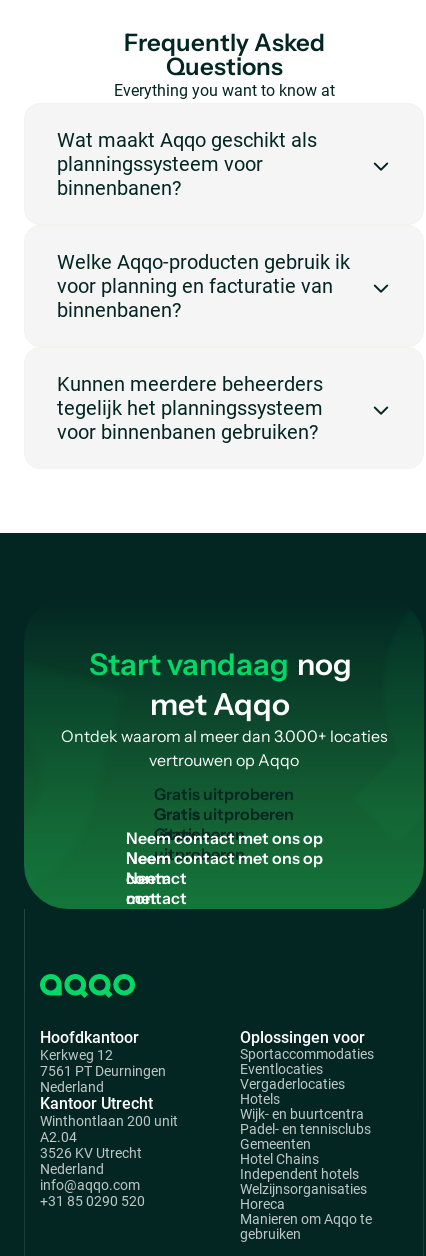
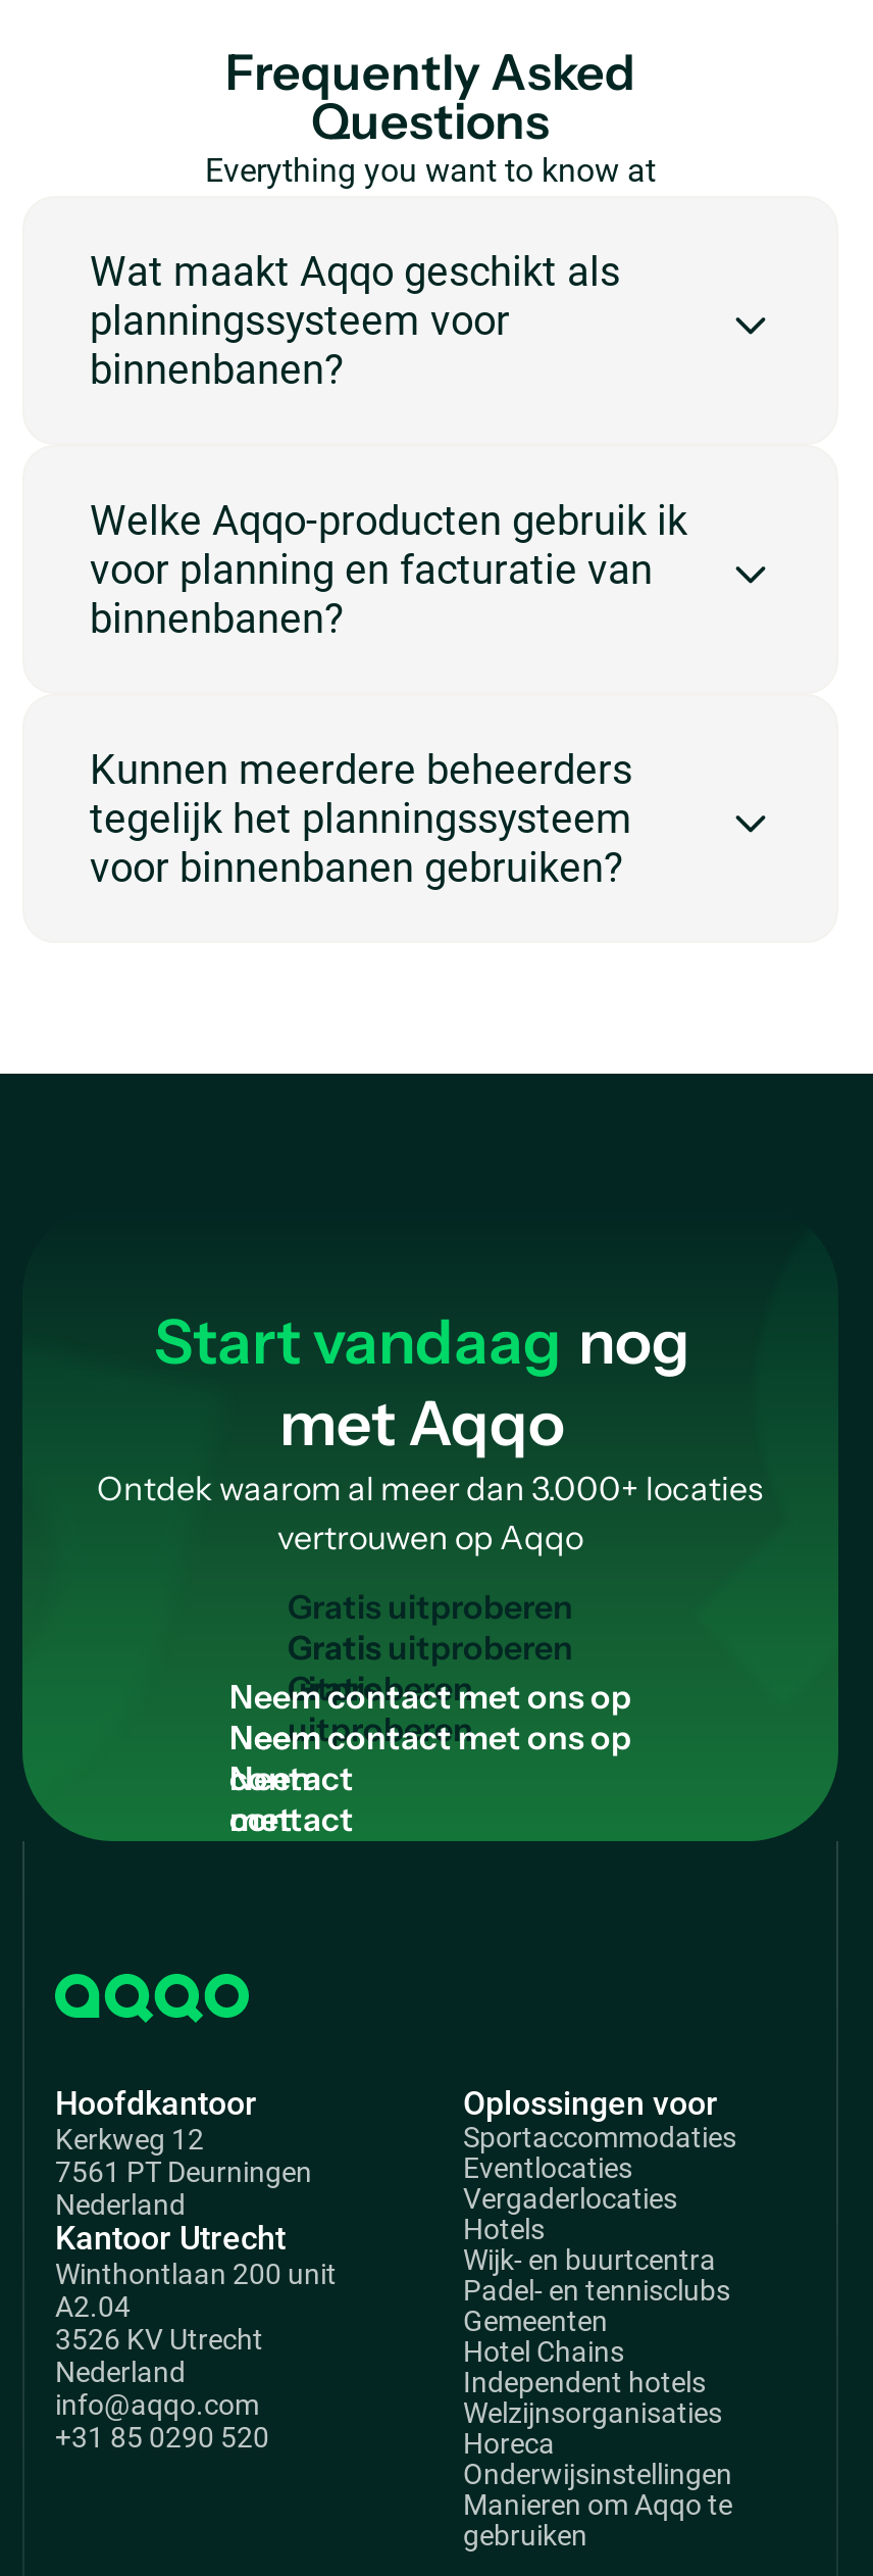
+ Onderwijsinstellingen
